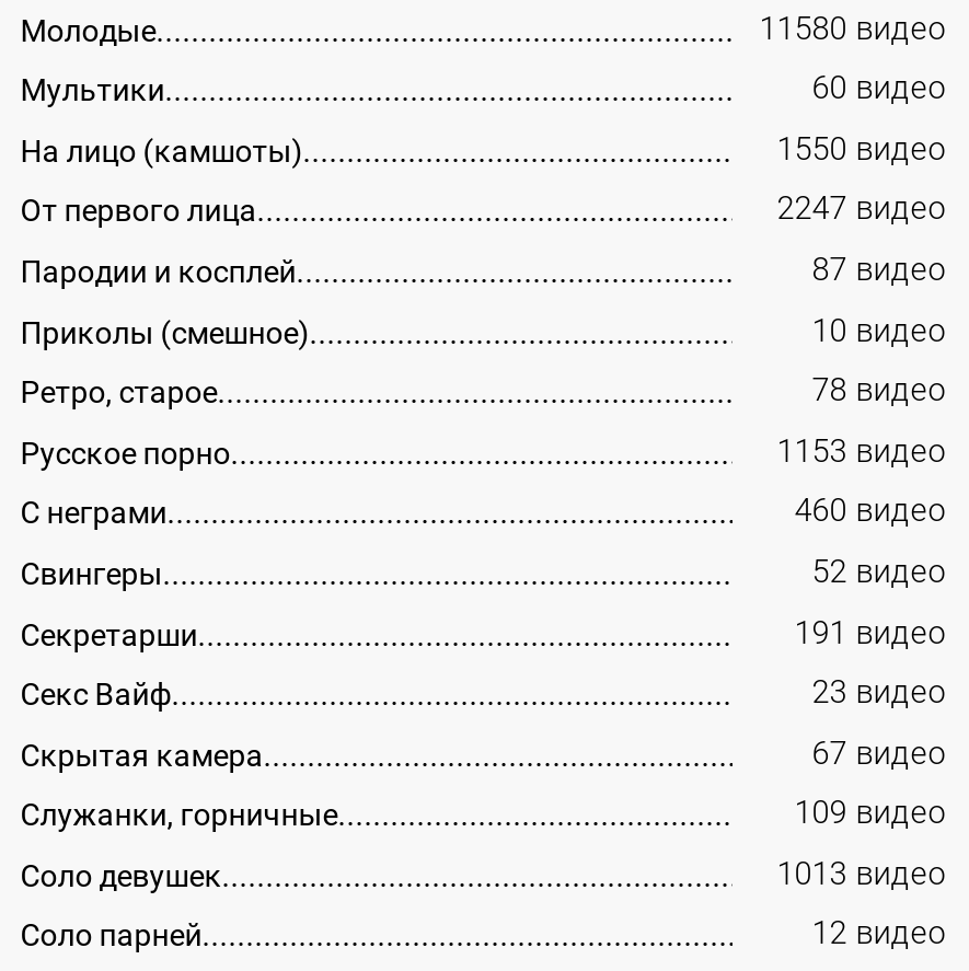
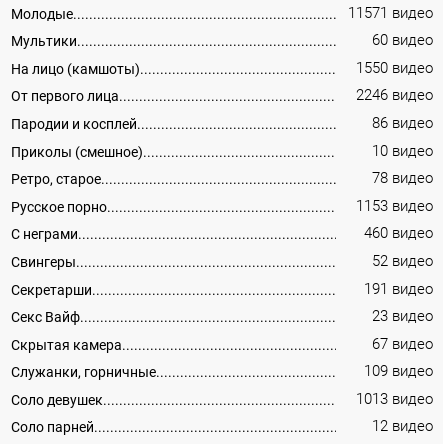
- 11580 видео
+ 11571 видео

- 2247 видео
+ 2246 видео

- 87 видео
+ 86 видео
